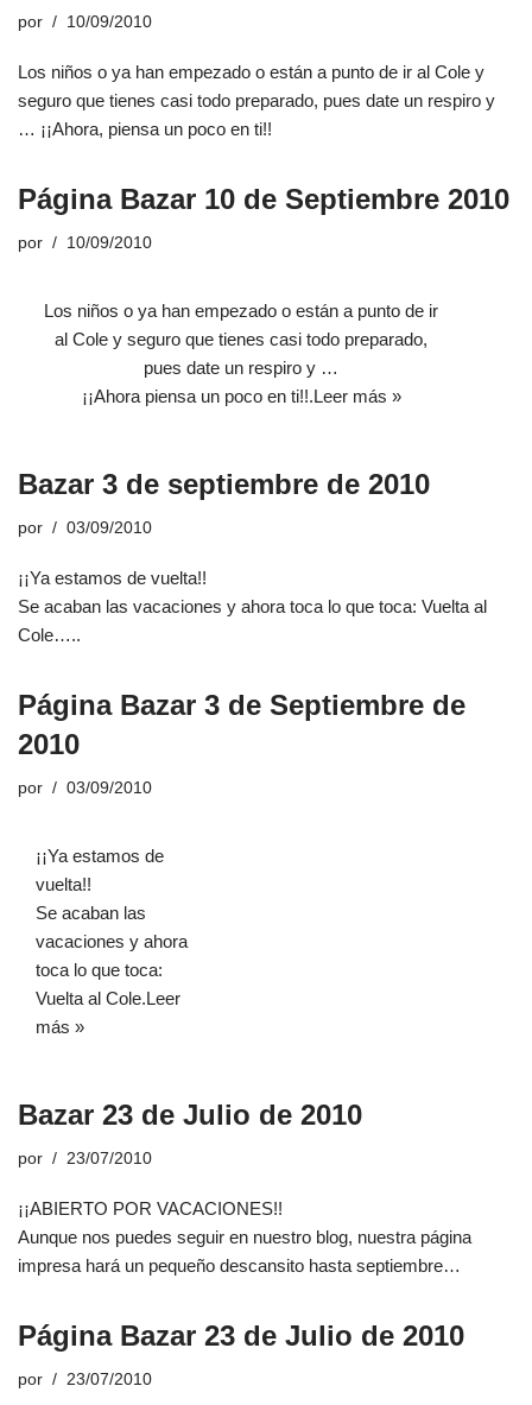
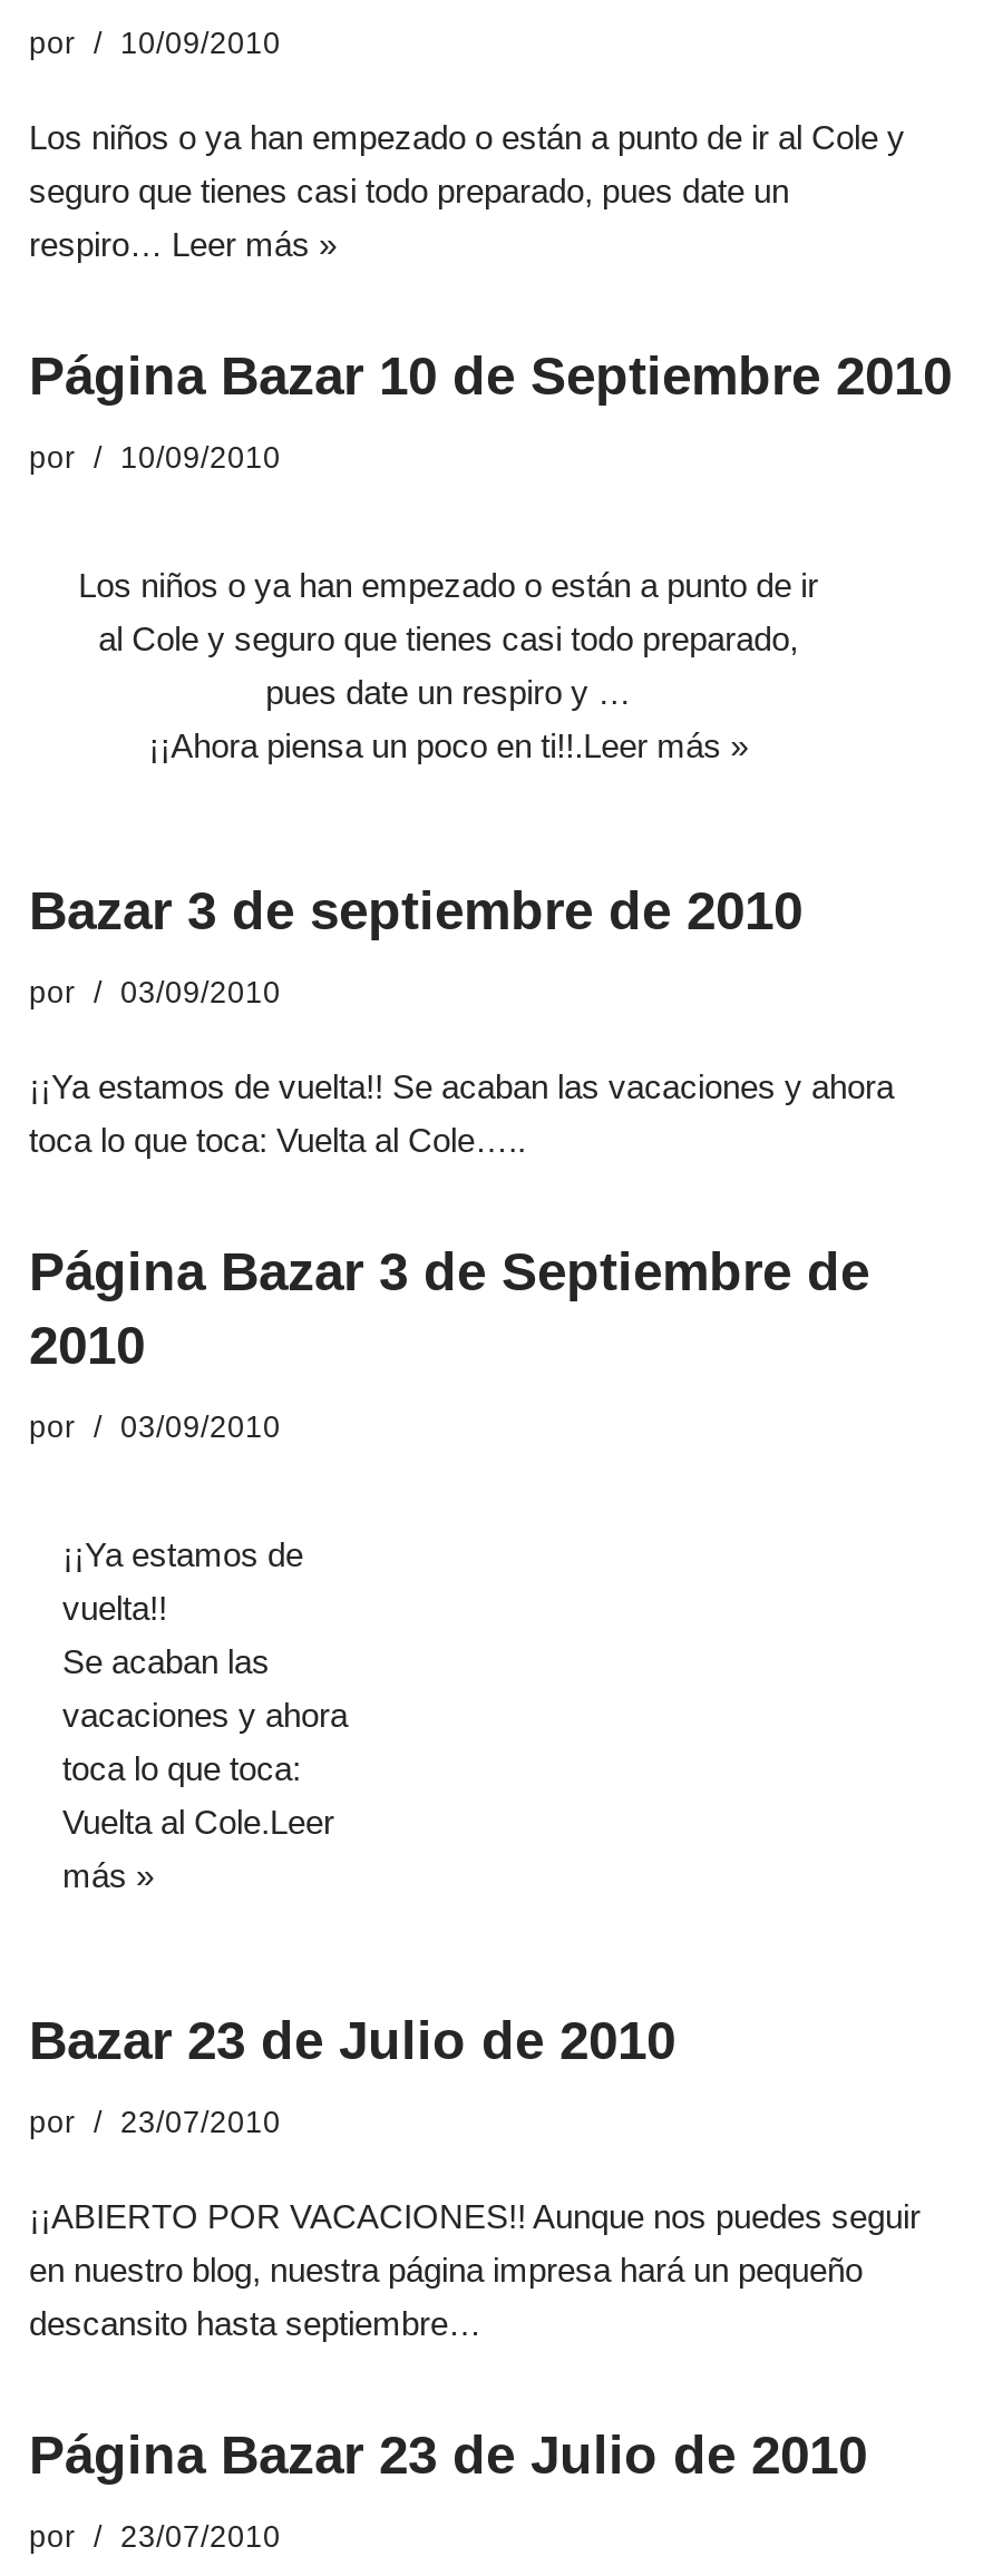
- seguro que tienes casi todo preparado, pues date un respiro y
- … ¡¡Ahora, piensa un poco en ti!!
+ seguro que tienes casi todo preparado, pues date un
+ respiro… Leer más »
